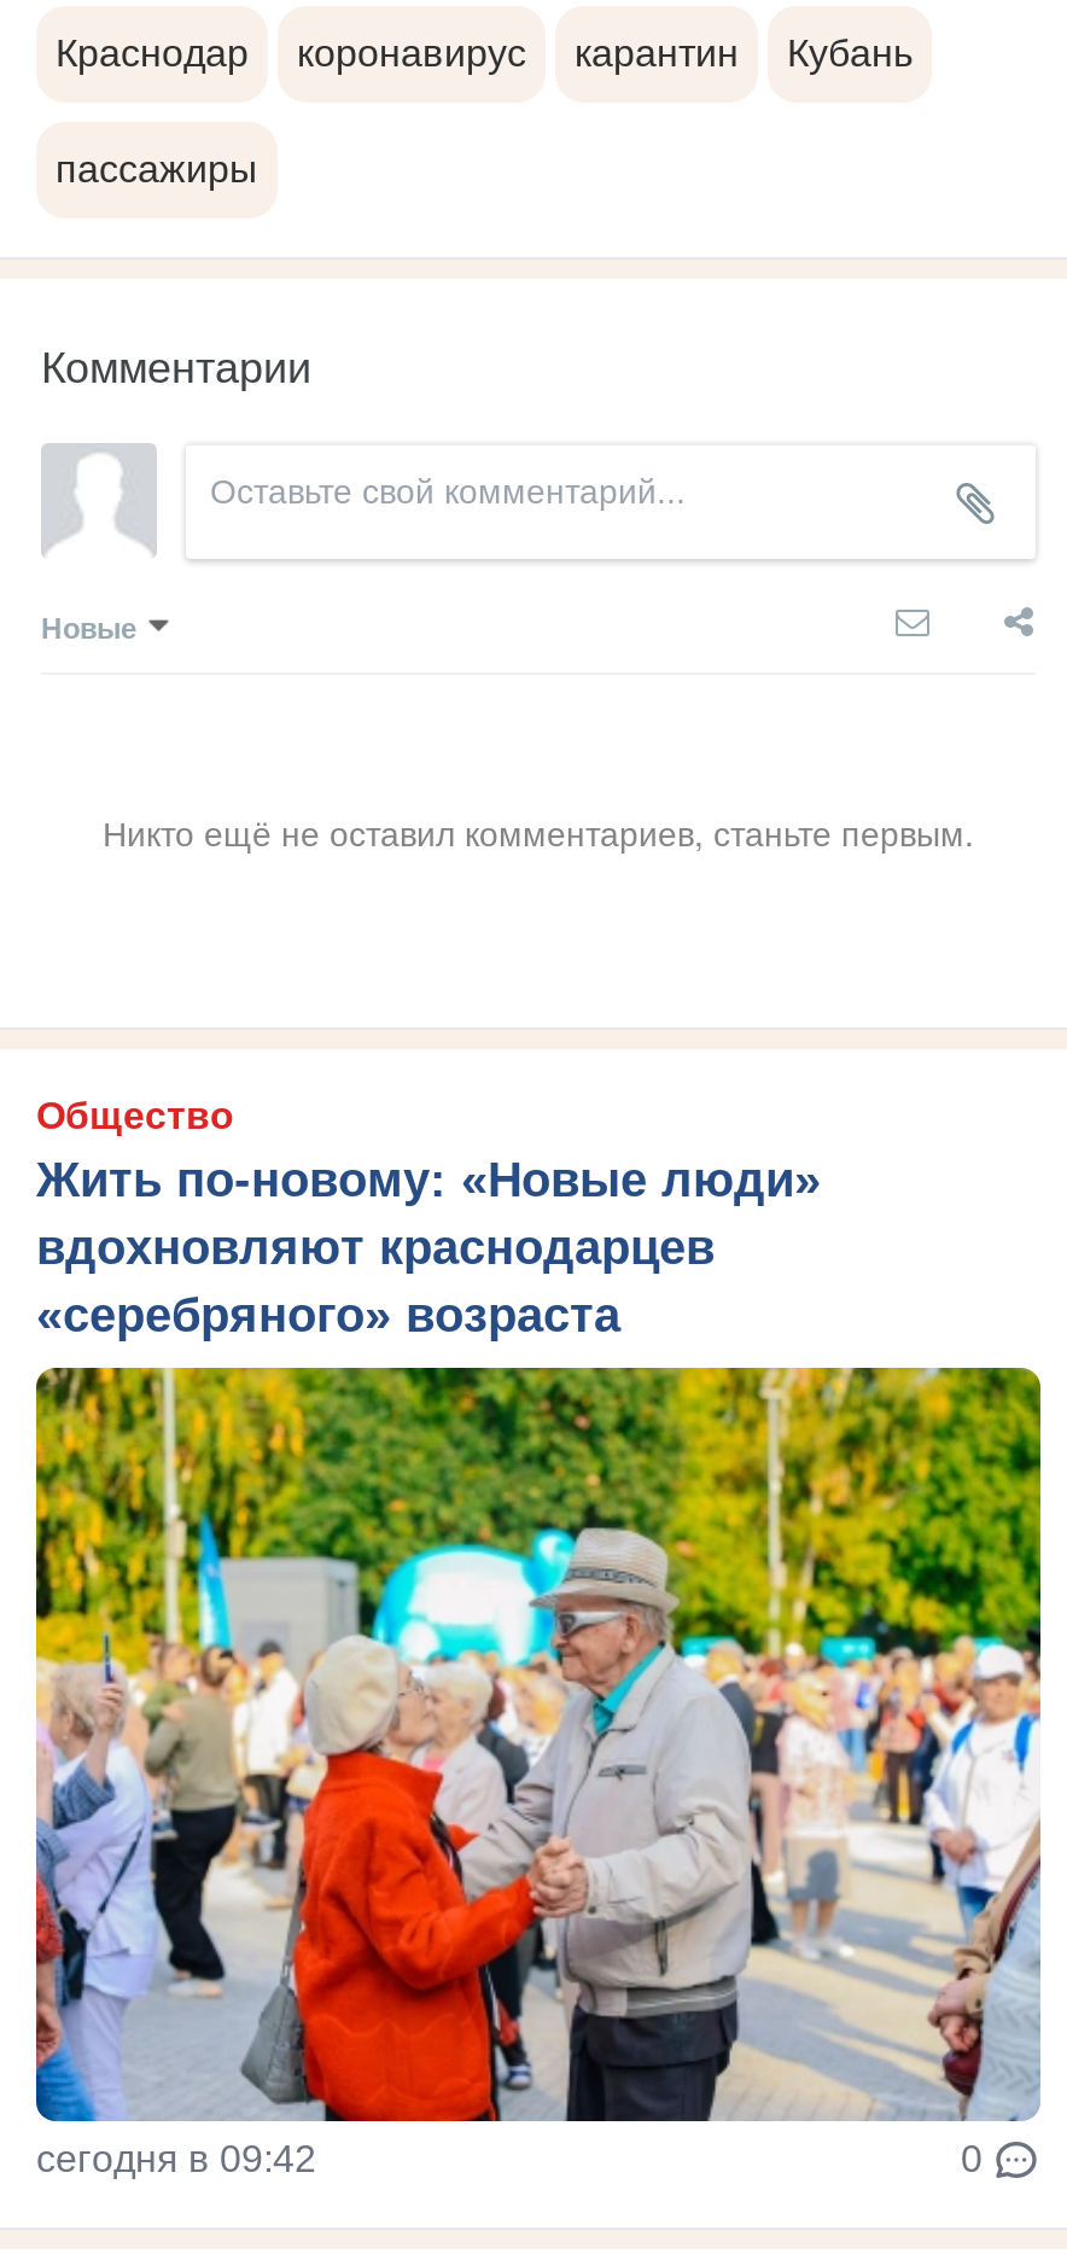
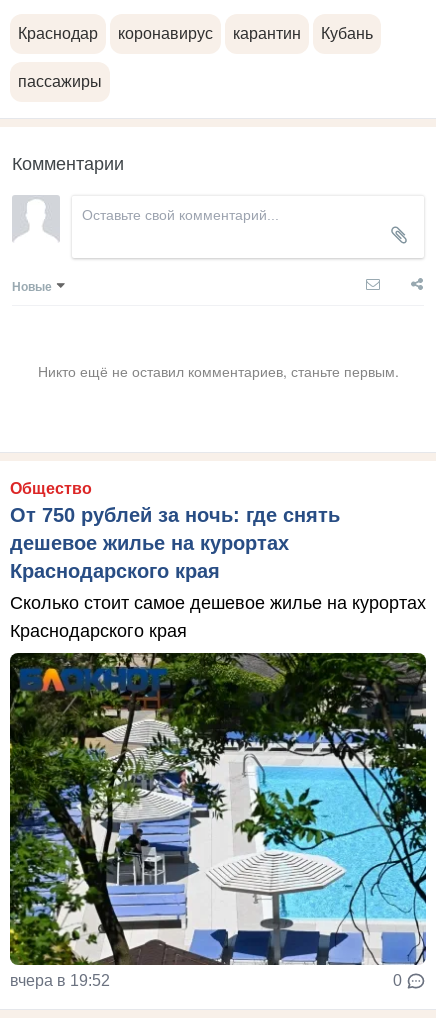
- Жить по-новому: «Новые люди»
- вдохновляют краснодарцев
- «серебряного» возраста
+ От 750 рублей за ночь: где снять
+ дешевое жилье на курортах
+ Краснодарского края
+ Сколько стоит самое дешевое жилье на курортах
+ Краснодарского края

- [image]
- сегодня в 09:42
+ [image]
+ вчера в 19:52
